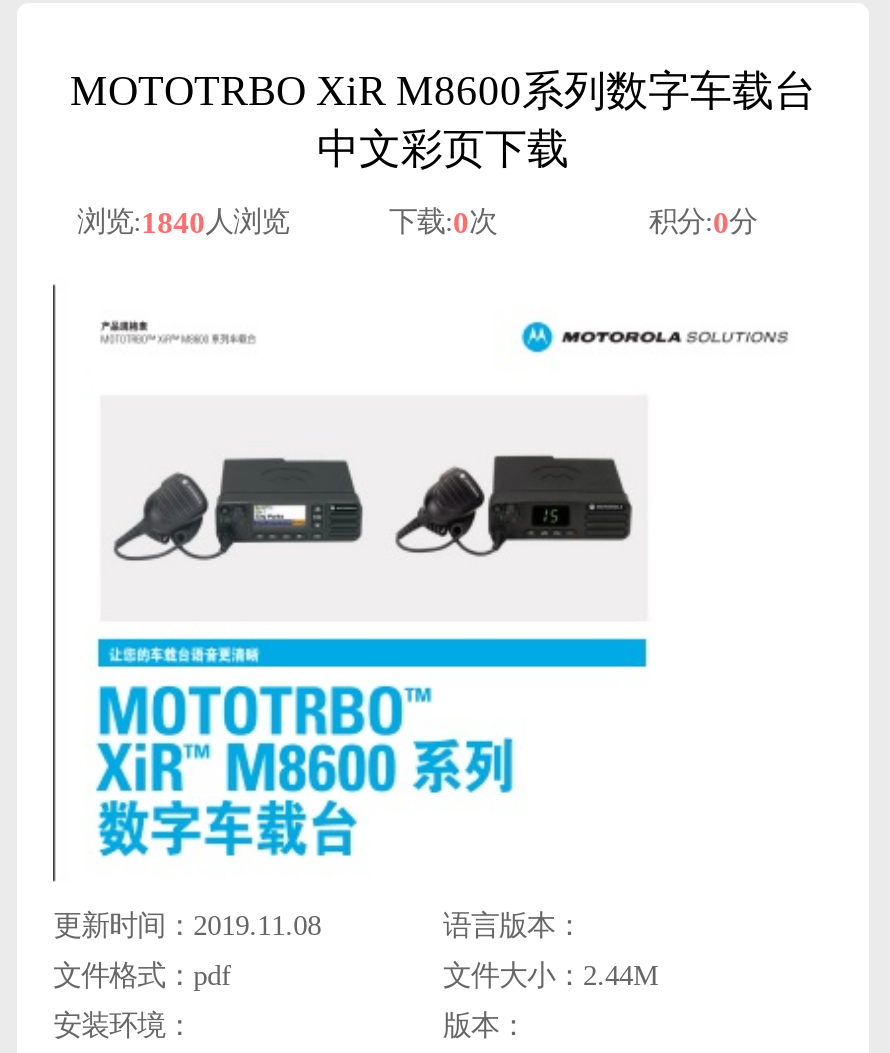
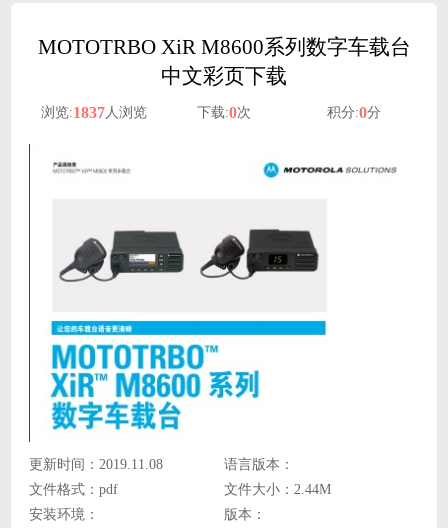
- 浏览:1840人浏览
+ 浏览:1837人浏览
